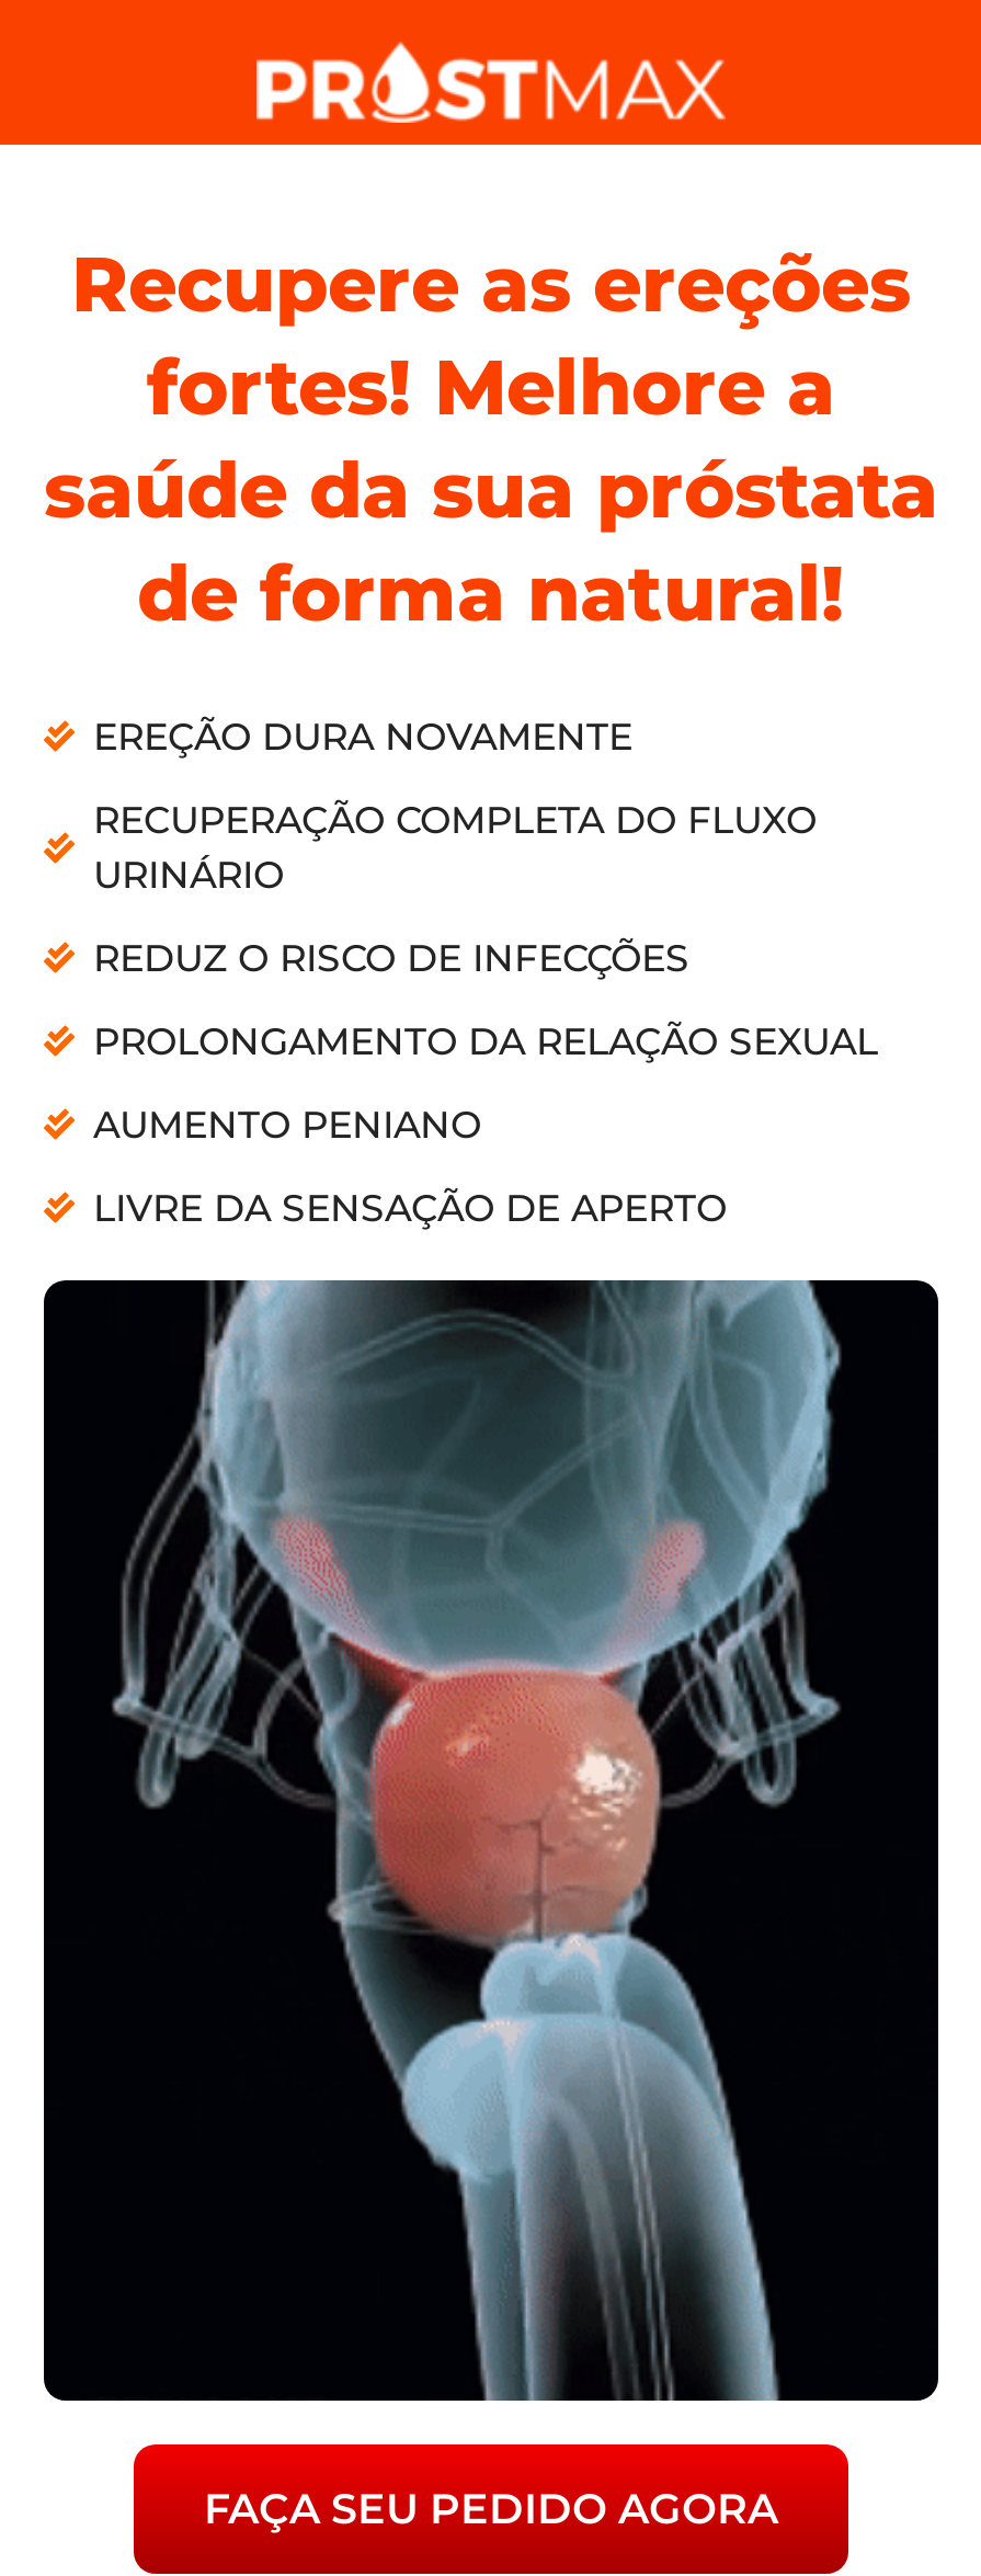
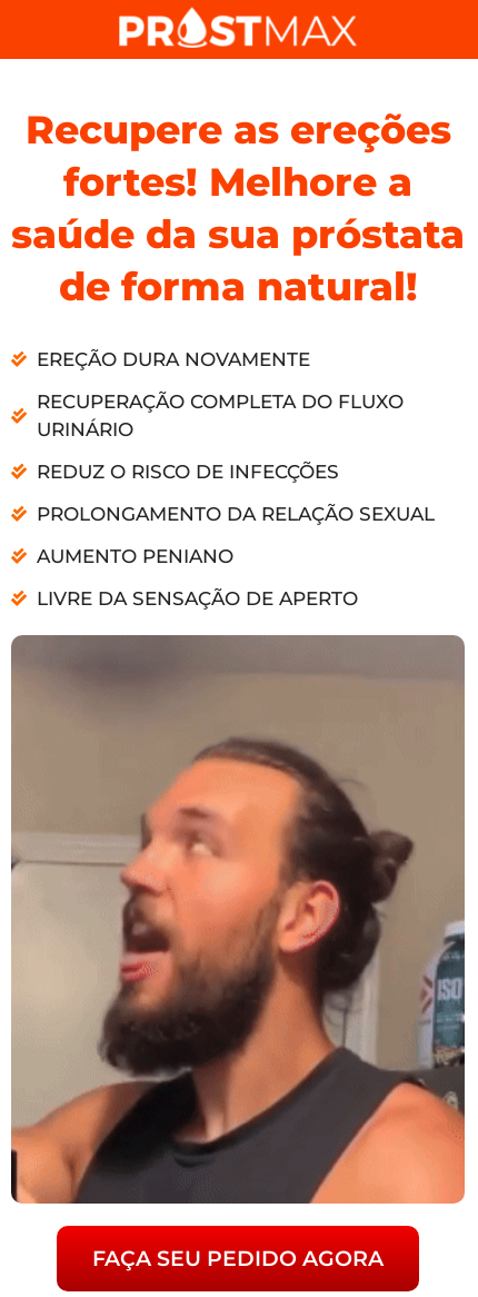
- [image]
+ [image]
